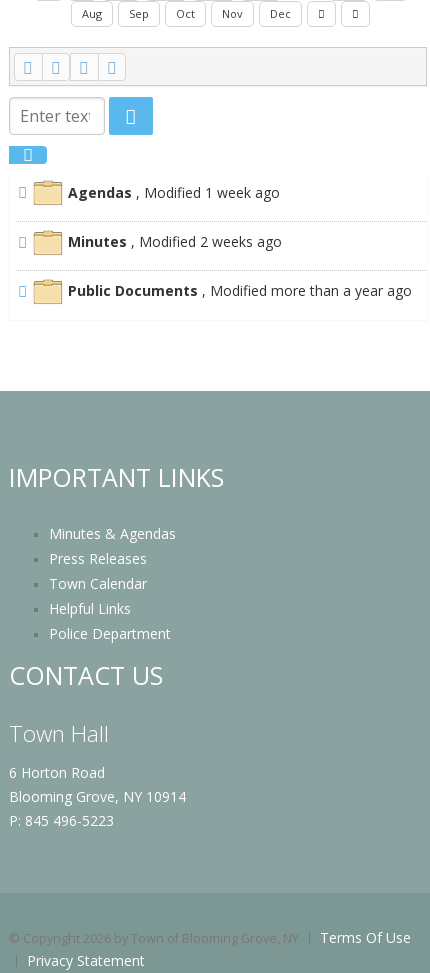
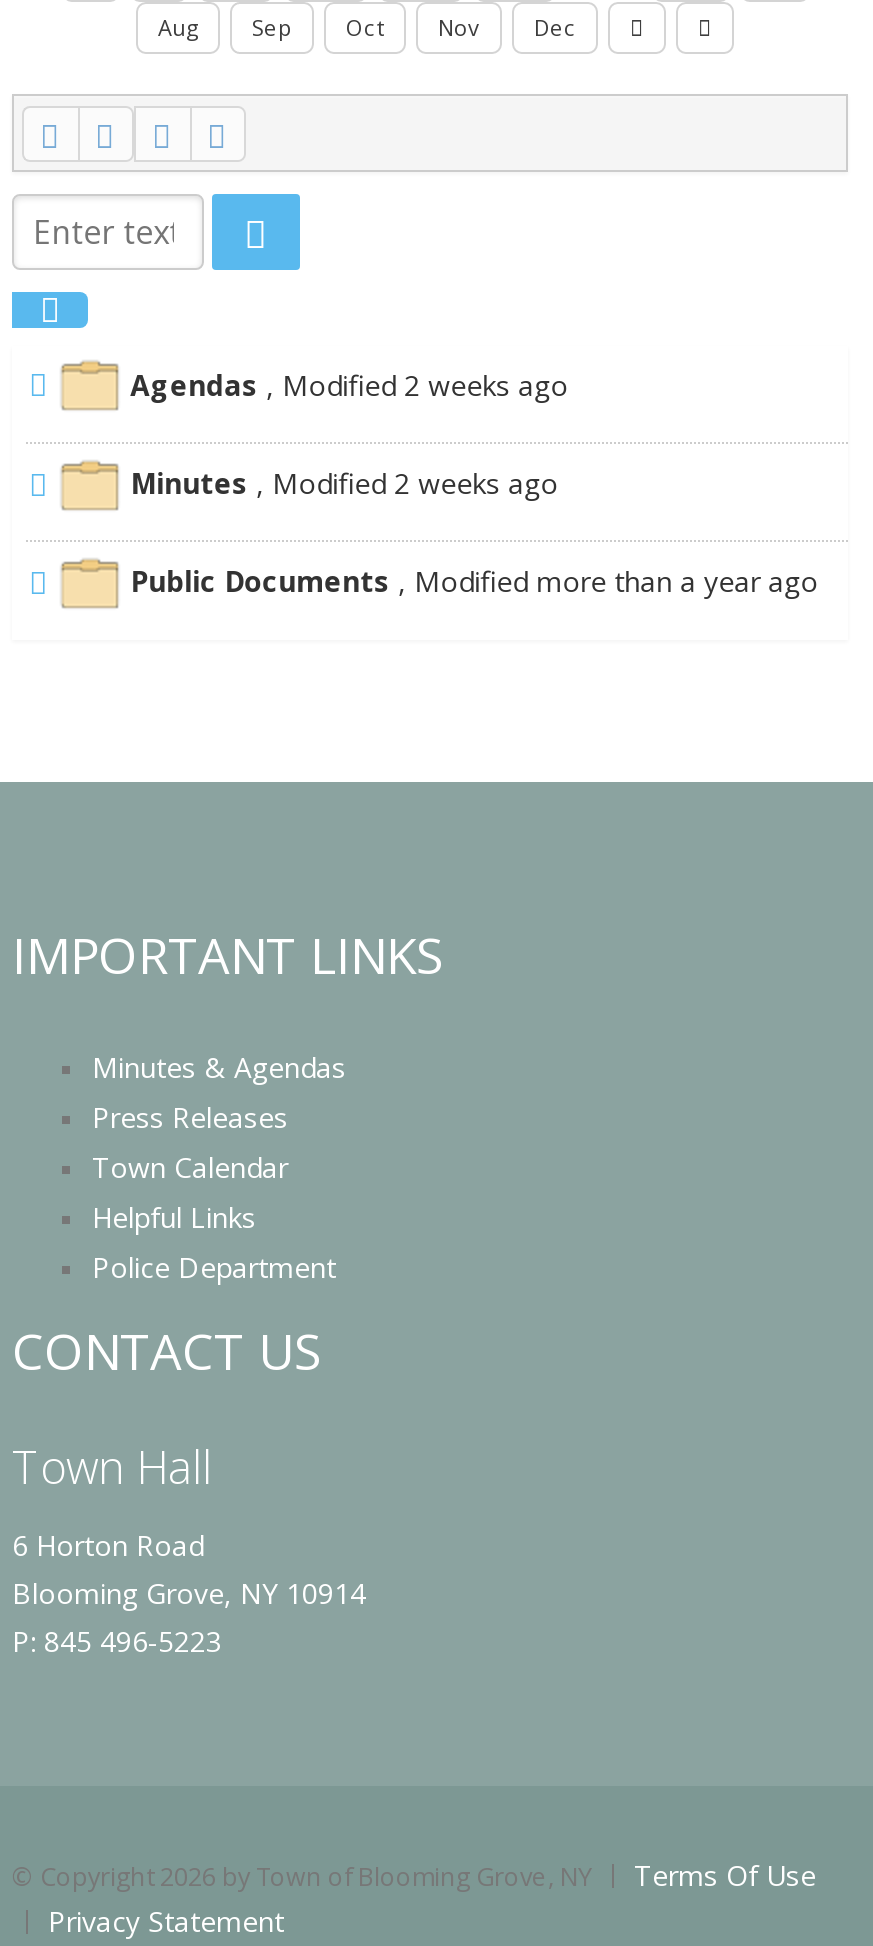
- Agendas , Modified 1 week ago
+ Agendas , Modified 2 weeks ago
